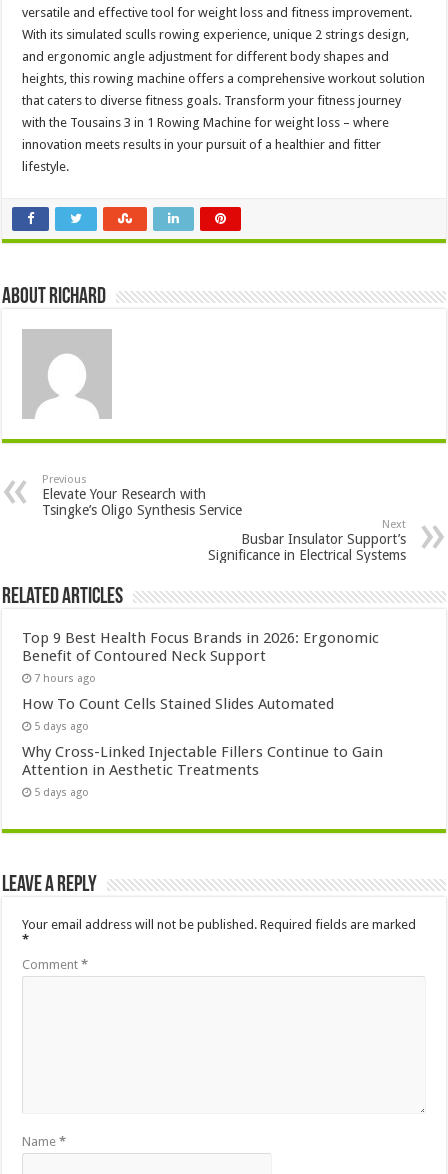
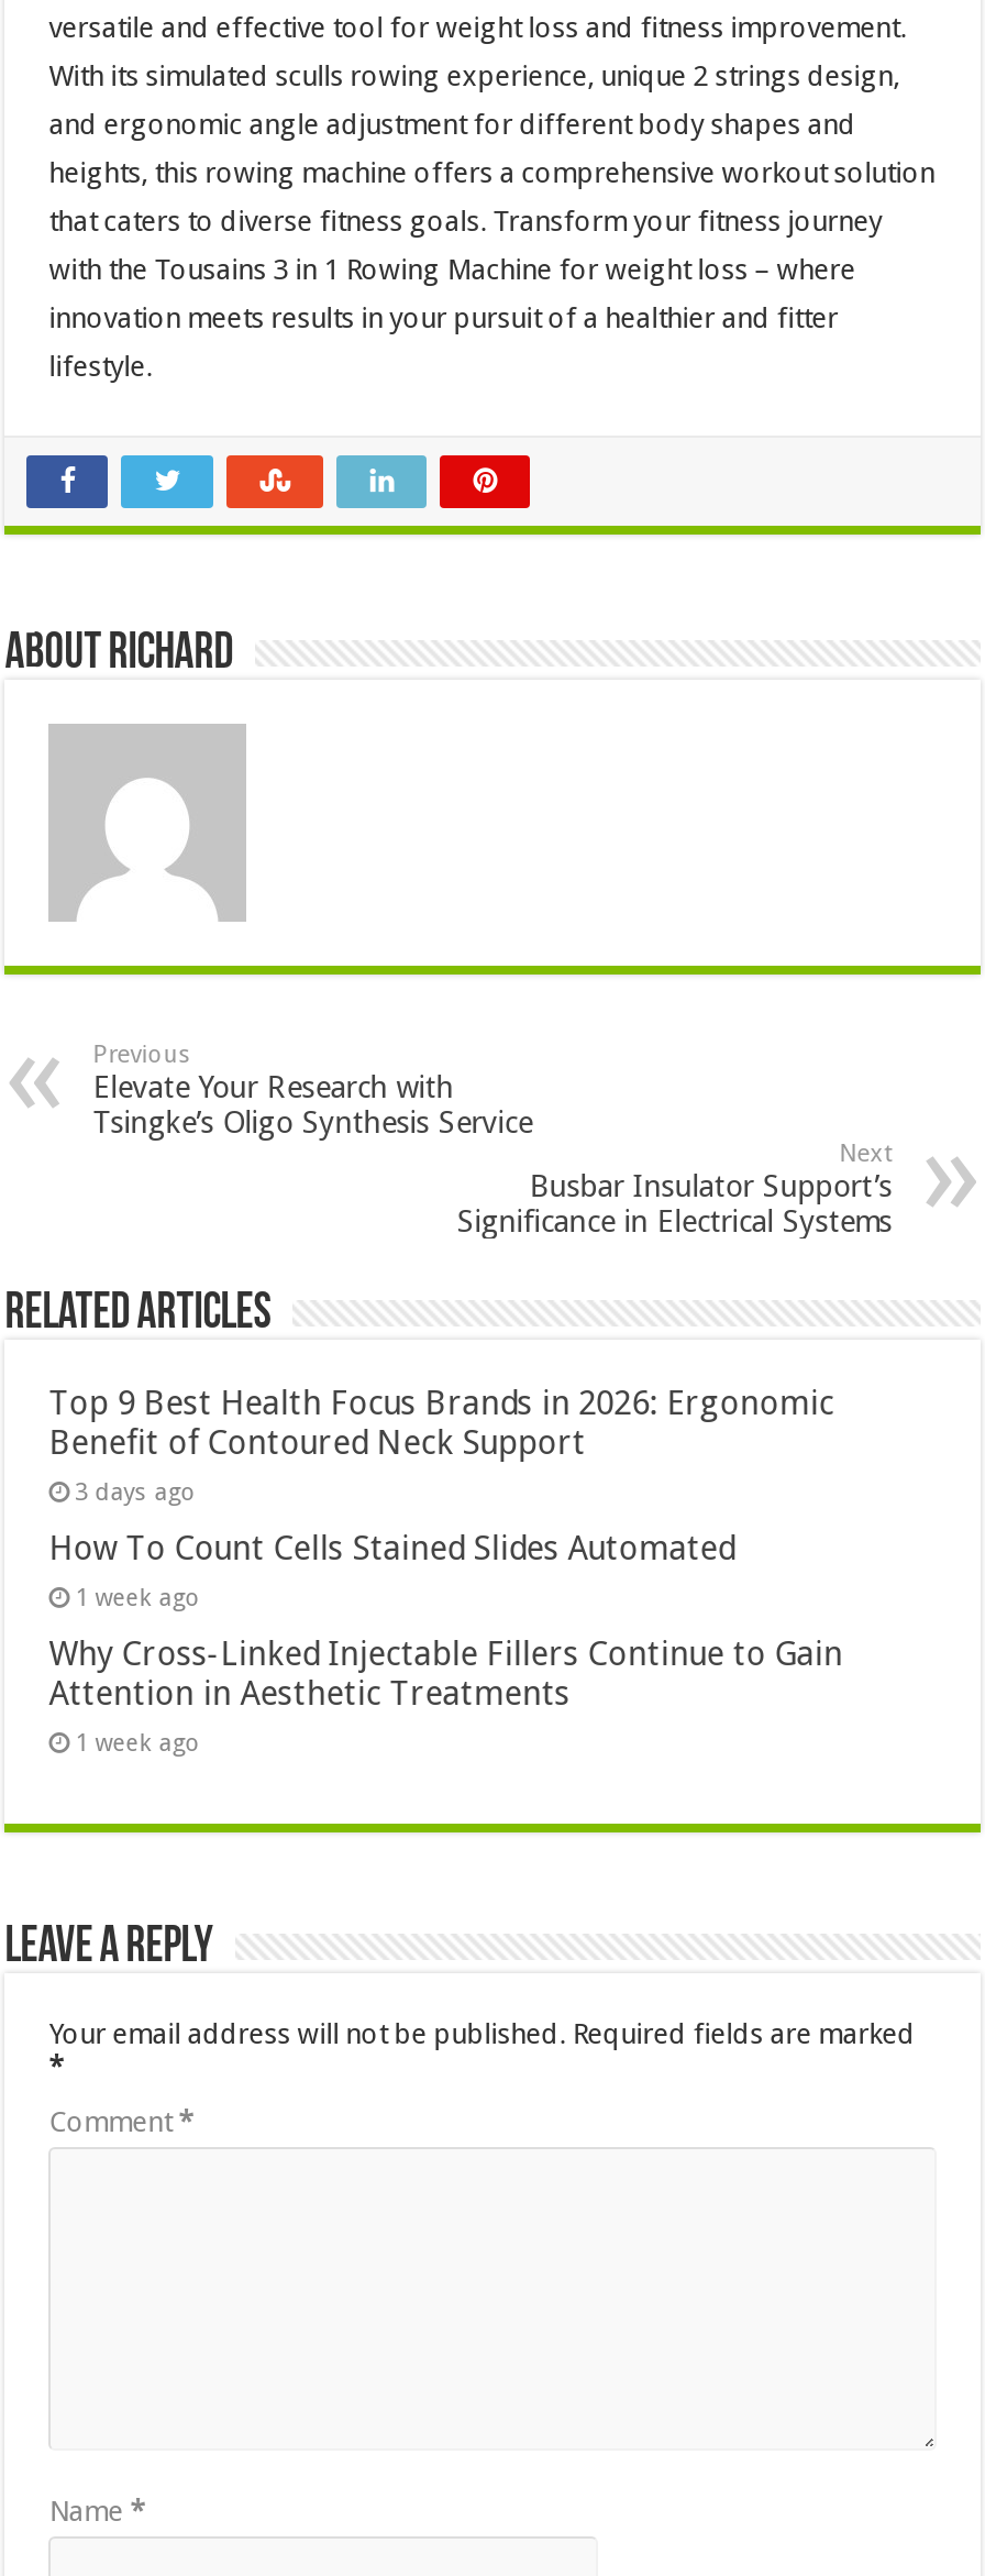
- 7 hours ago
+ 3 days ago

- 5 days ago
+ 1 week ago

- 5 days ago
+ 1 week ago
